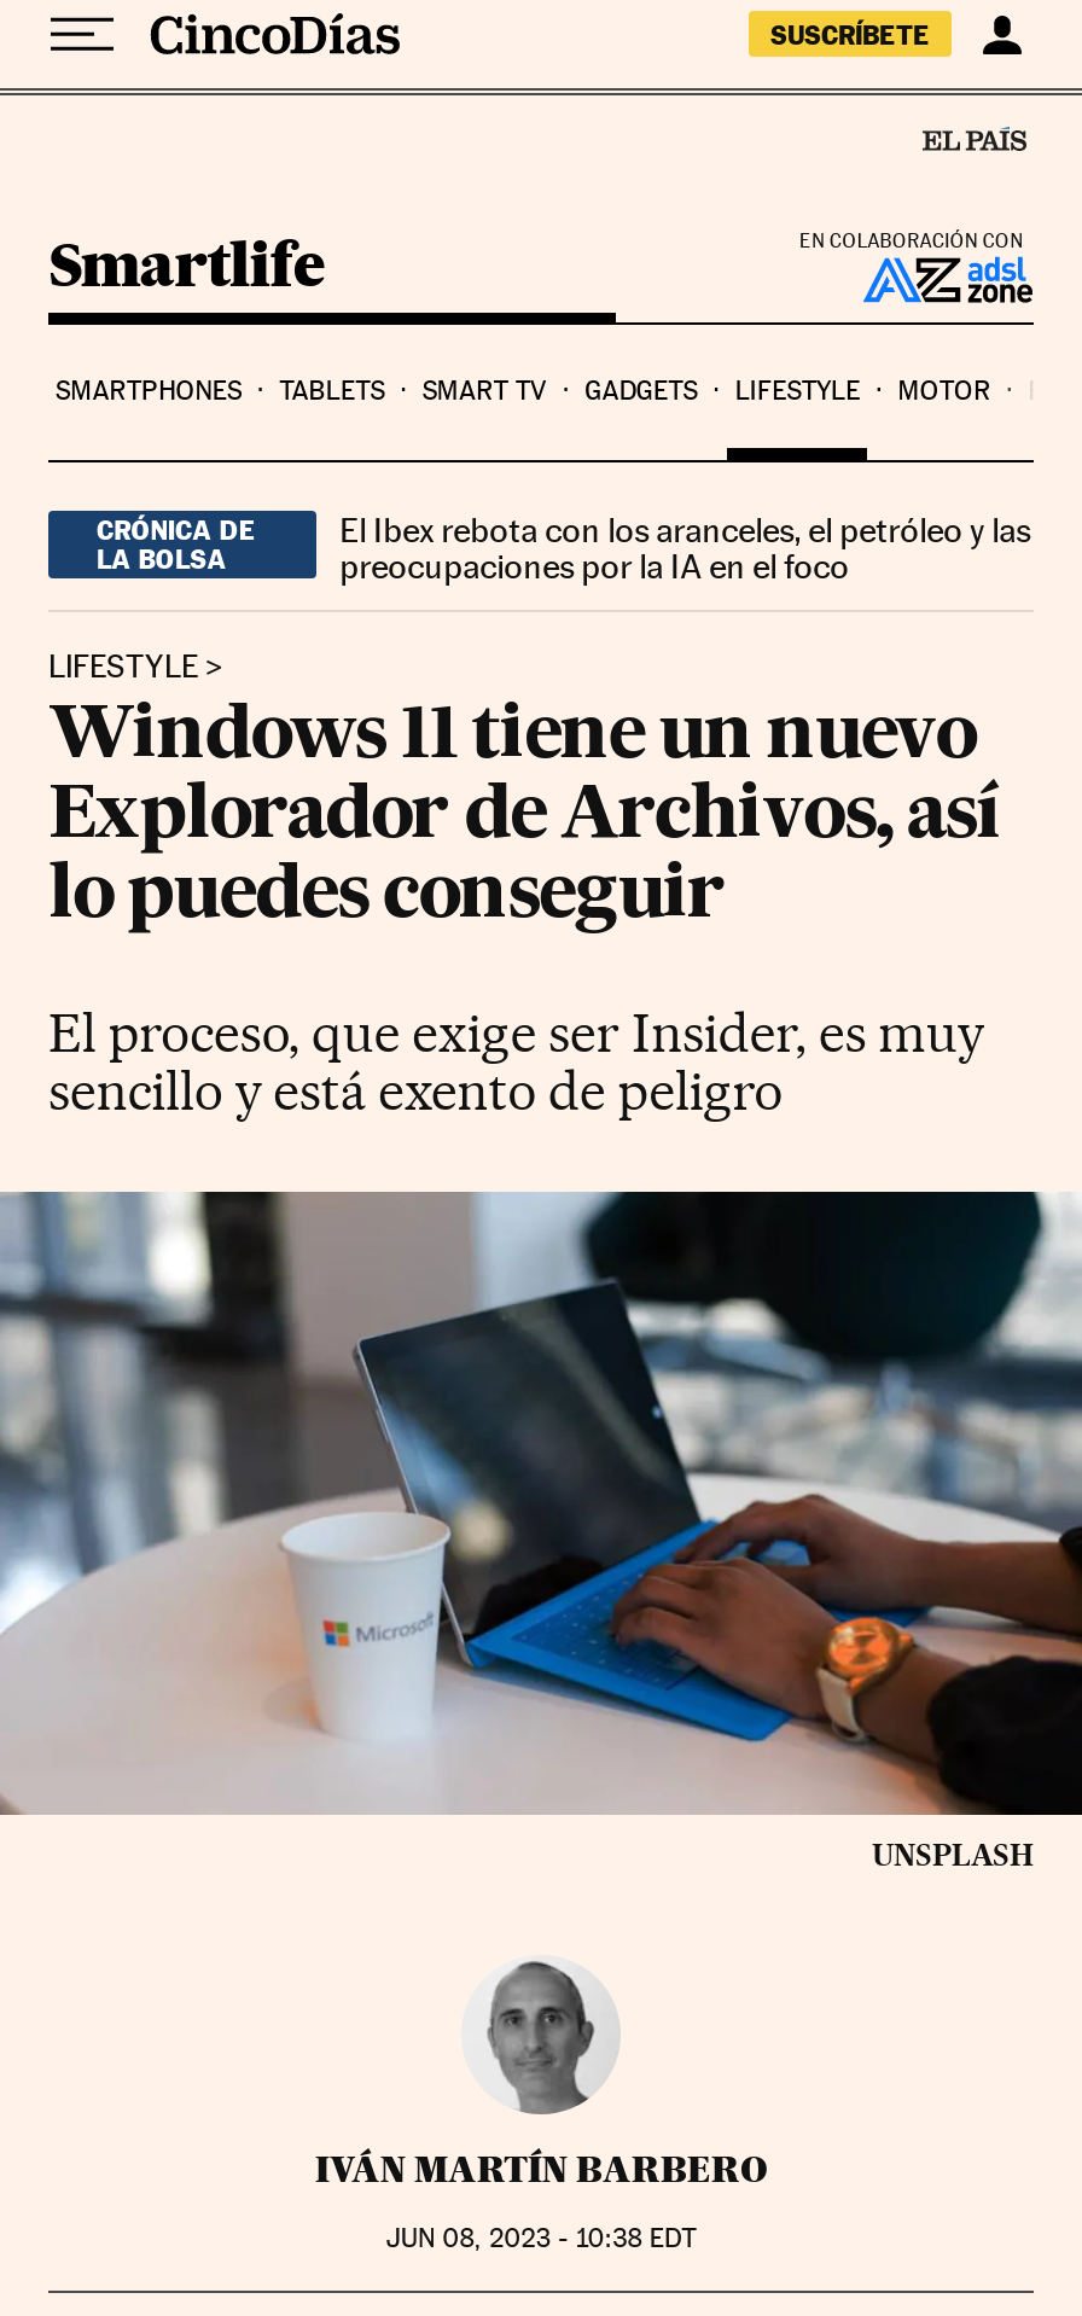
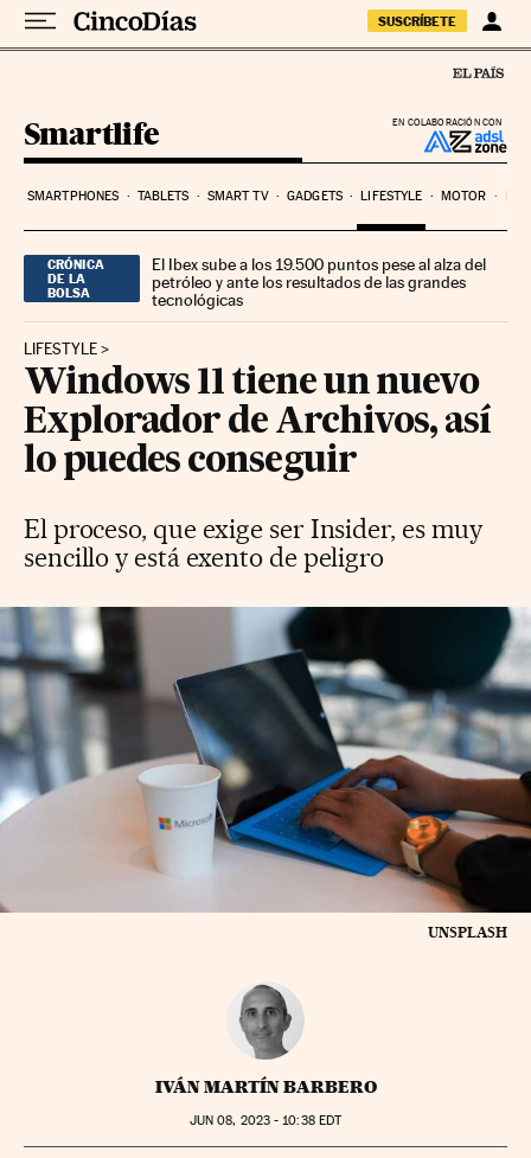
- El Ibex rebota con los aranceles, el petróleo y las
- preocupaciones por la IA en el foco
+ El Ibex sube a los 19.500 puntos pese al alza del
+ petróleo y ante los resultados de las grandes
+ tecnológicas
